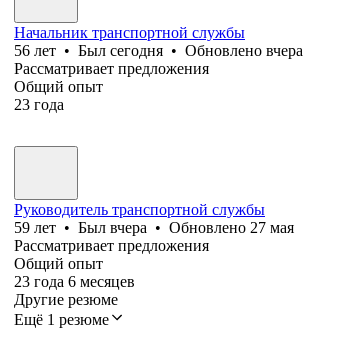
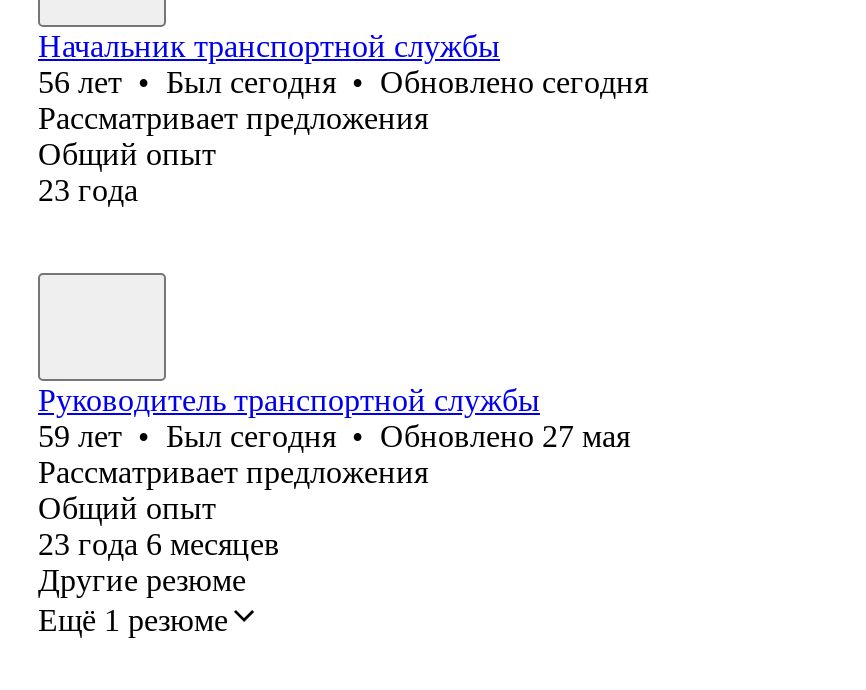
- 56 лет • Был сегодня • Обновлено вчера
+ 56 лет • Был сегодня • Обновлено сегодня

- 59 лет • Был вчера • Обновлено 27 мая
+ 59 лет • Был сегодня • Обновлено 27 мая
